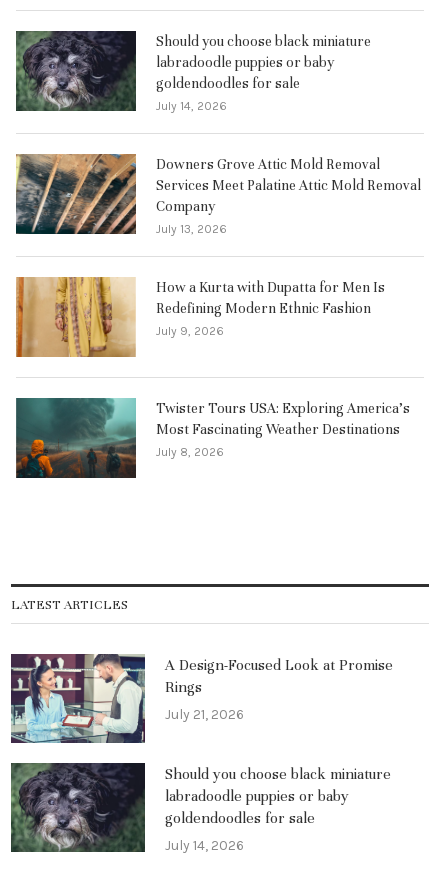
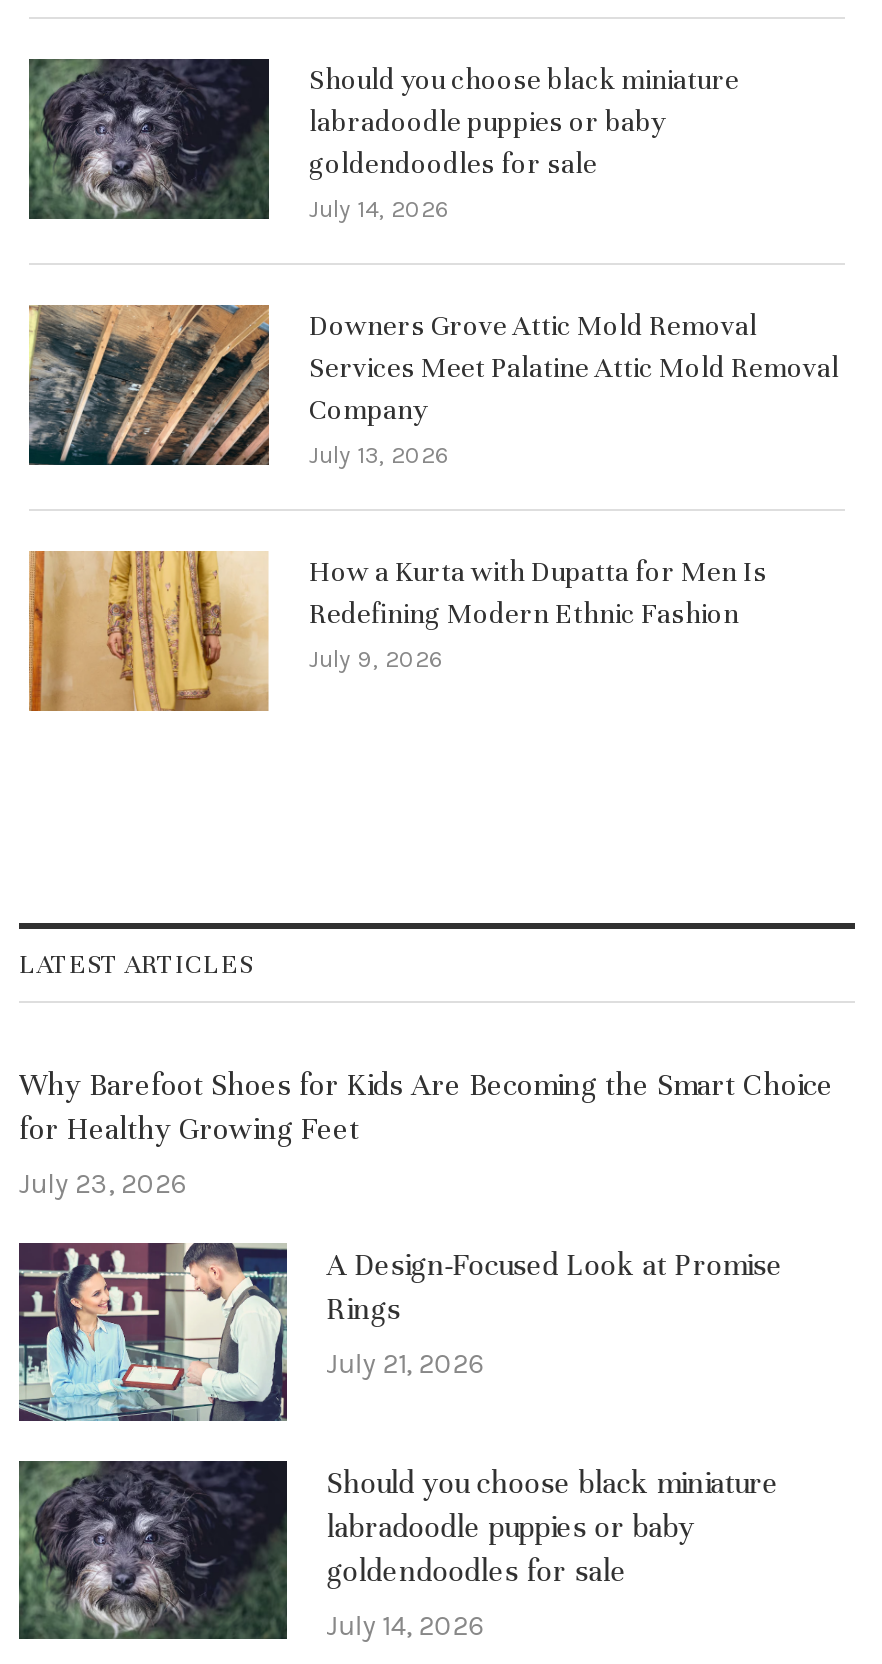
- [image]
- Twister Tours USA: Exploring America’s
- Most Fascinating Weather Destinations
- July 8, 2026

moved up: LATEST ARTICLES

+ Why Barefoot Shoes for Kids Are Becoming the Smart Choice
+ for Healthy Growing Feet
+ July 23, 2026
